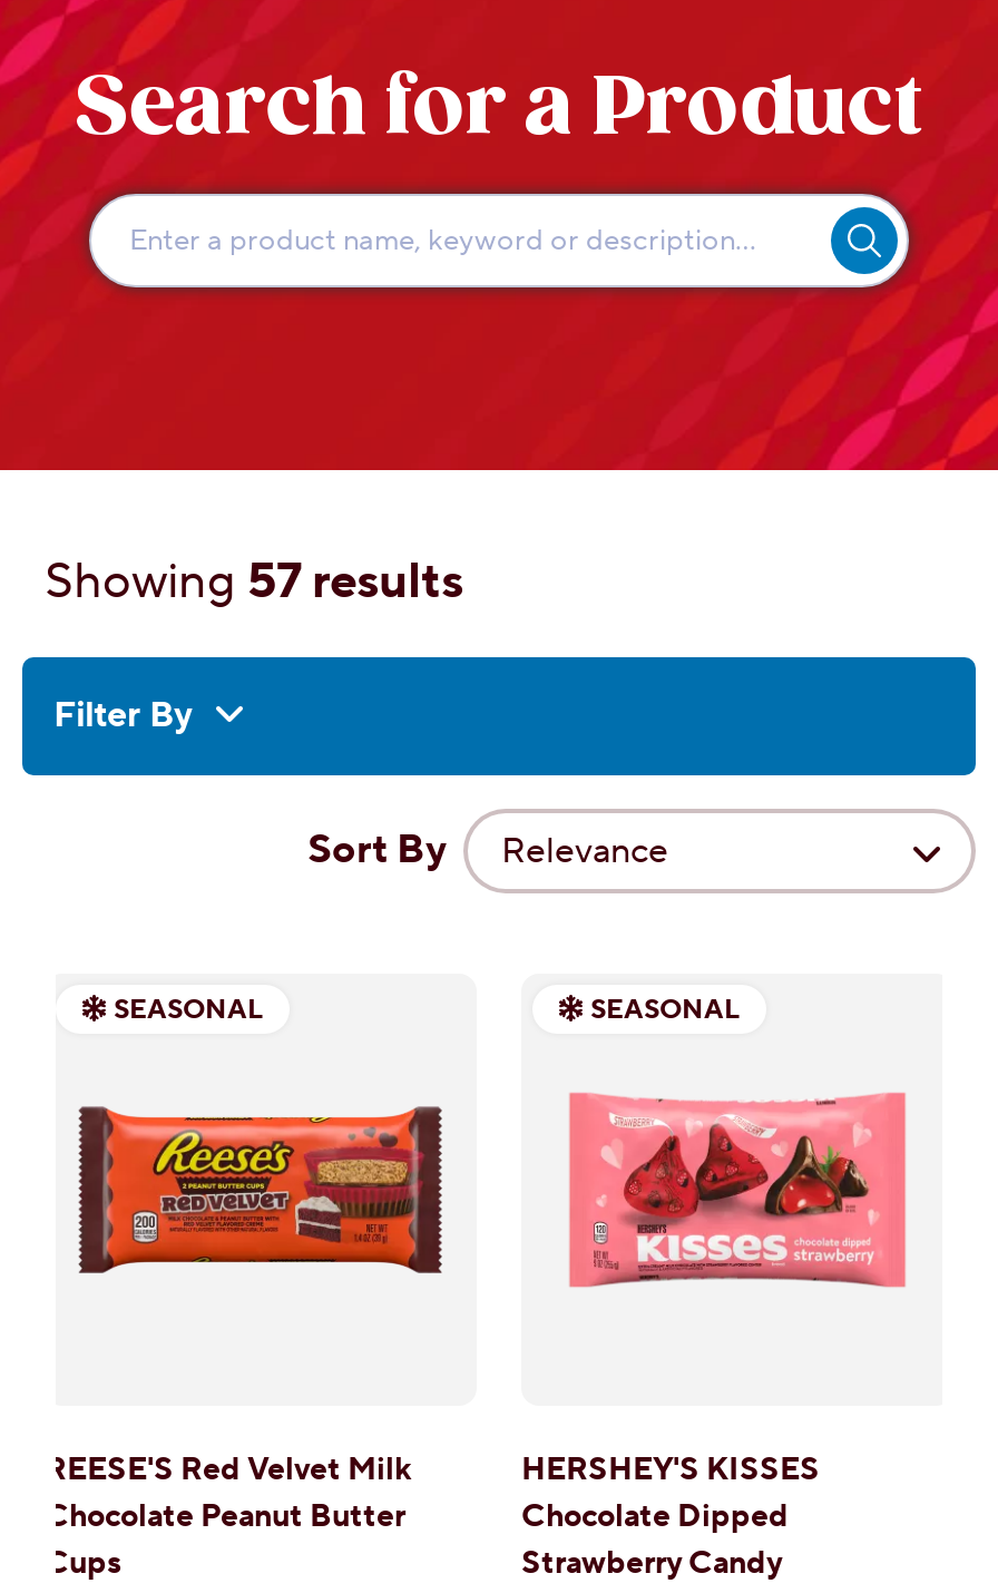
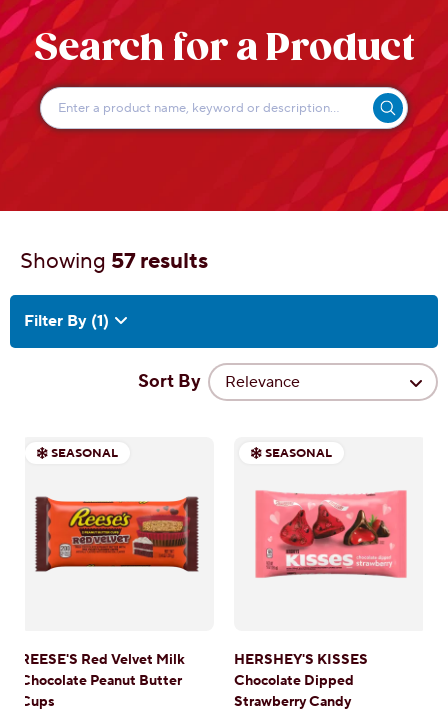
- Filter By
+ Filter By (1)
